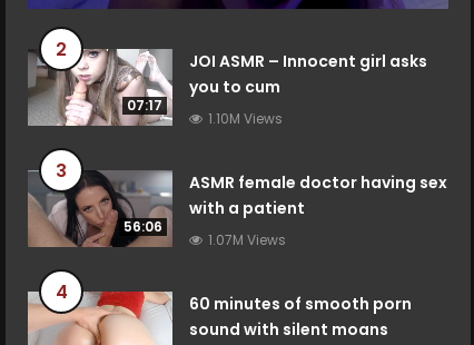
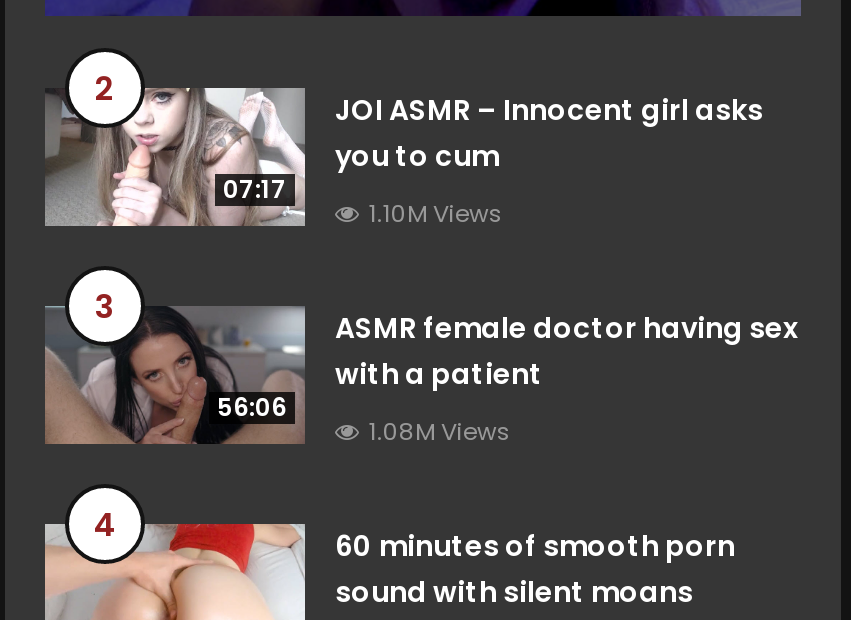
- 1.07M Views
+ 1.08M Views
